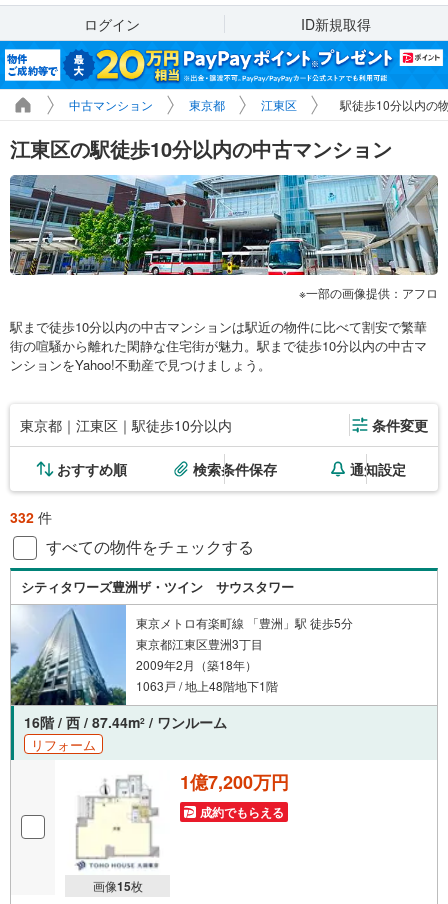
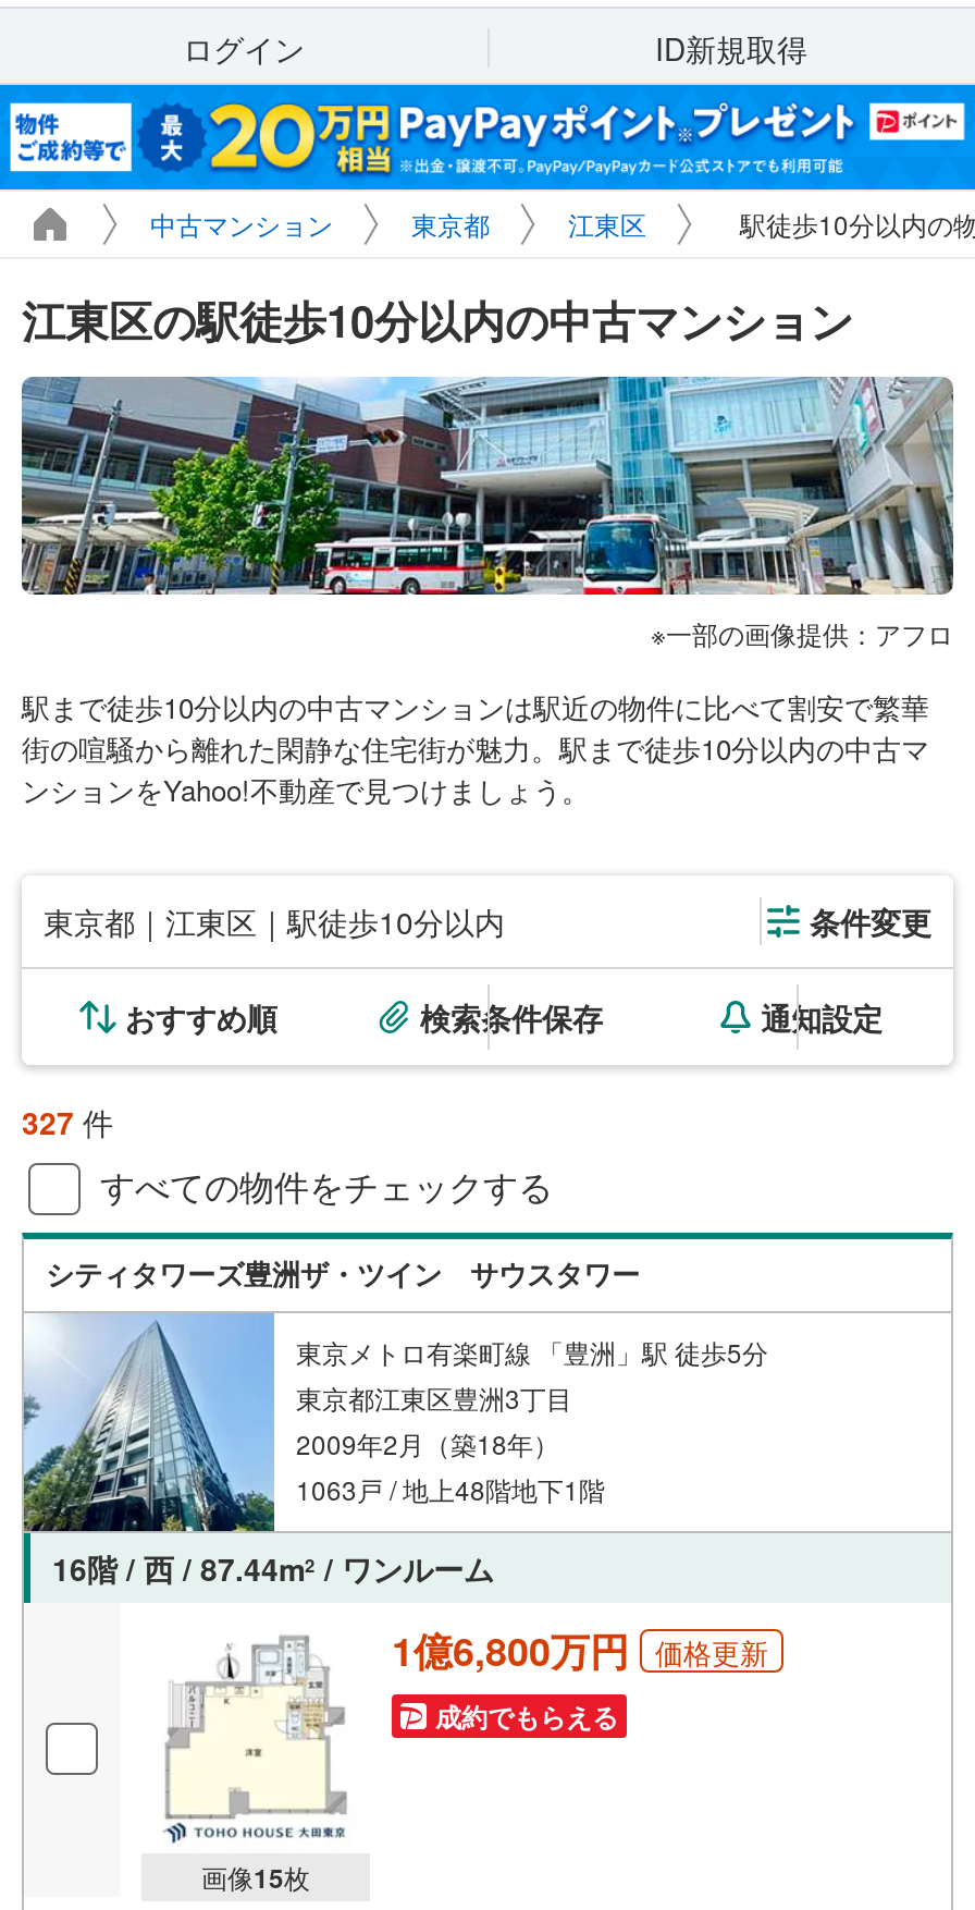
- 332件
+ 327件

- リフォーム

- 1億7,200万円
+ 1億6,800万円
+ 価格更新
